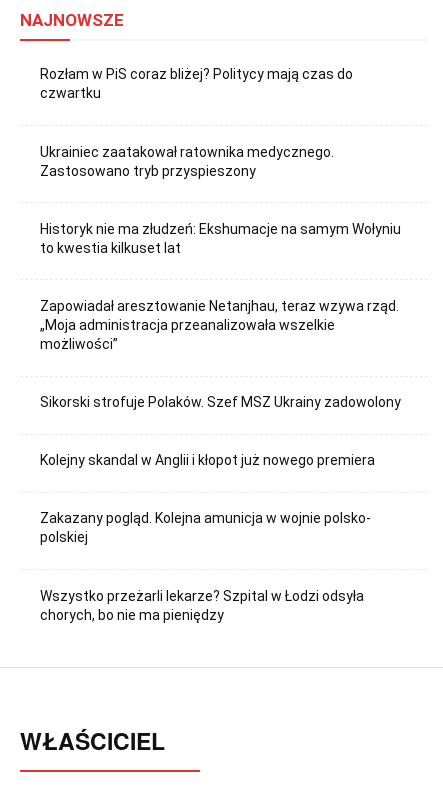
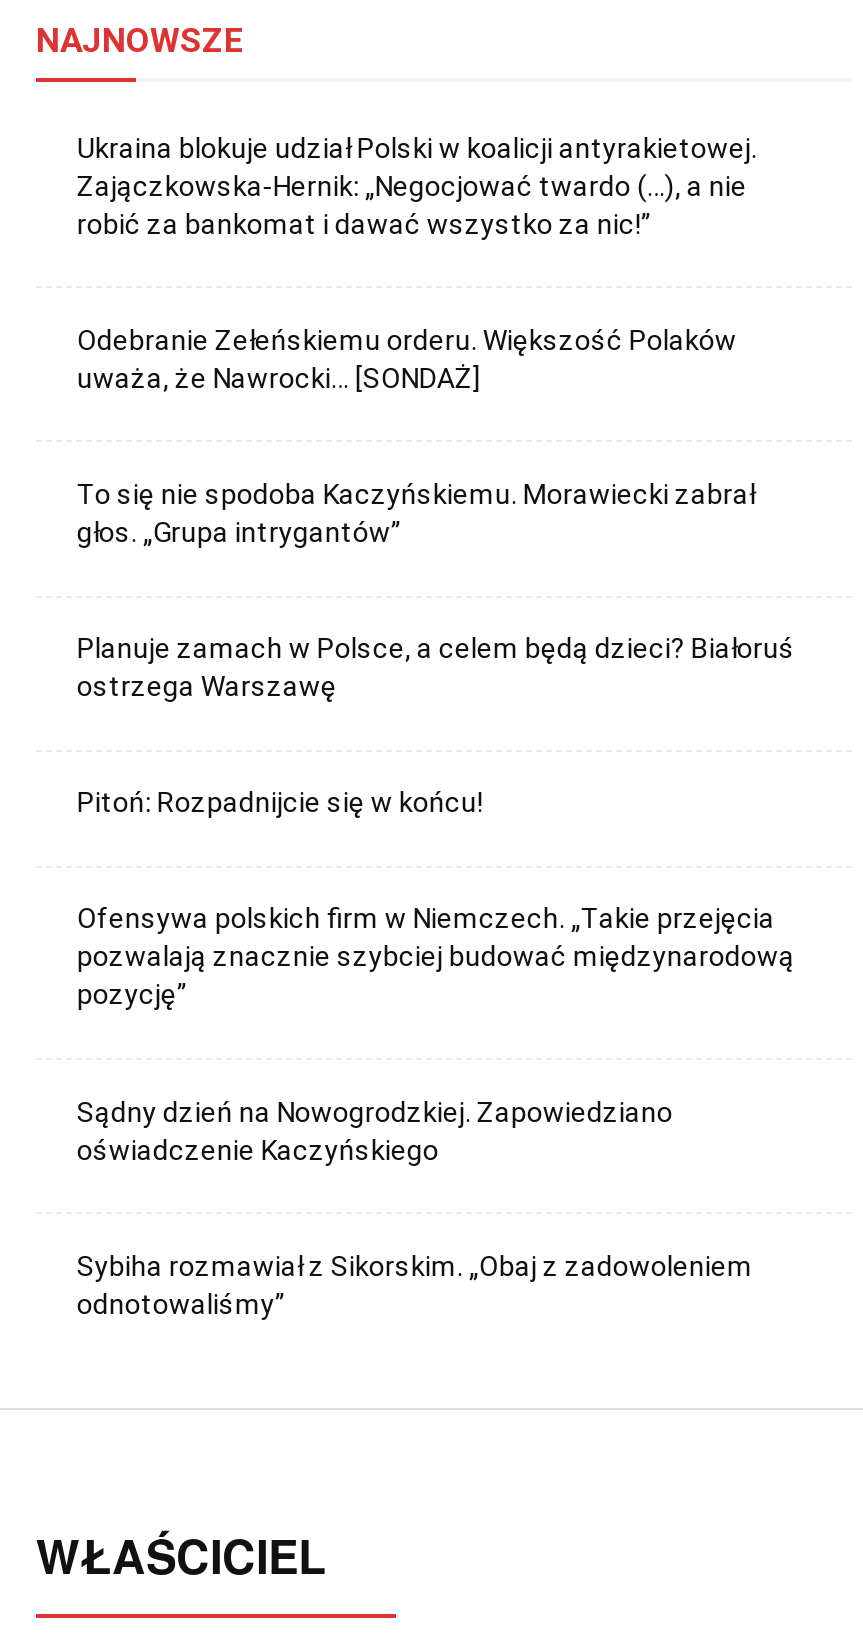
- Rozłam w PiS coraz bliżej? Politycy mają czas do
- czwartku
+ Ukraina blokuje udział Polski w koalicji antyrakietowej.
+ Zajączkowska-Hernik: „Negocjować twardo (…), a nie
+ robić za bankomat i dawać wszystko za nic!”

- Ukrainiec zaatakował ratownika medycznego.
- Zastosowano tryb przyspieszony
+ Odebranie Zełeńskiemu orderu. Większość Polaków
+ uważa, że Nawrocki… [SONDAŻ]

- Historyk nie ma złudzeń: Ekshumacje na samym Wołyniu
- to kwestia kilkuset lat
+ To się nie spodoba Kaczyńskiemu. Morawiecki zabrał
+ głos. „Grupa intrygantów”

- Zapowiadał aresztowanie Netanjhau, teraz wzywa rząd.
- „Moja administracja przeanalizowała wszelkie
- możliwości”
+ Planuje zamach w Polsce, a celem będą dzieci? Białoruś
+ ostrzega Warszawę

- Sikorski strofuje Polaków. Szef MSZ Ukrainy zadowolony
+ Pitoń: Rozpadnijcie się w końcu!

- Kolejny skandal w Anglii i kłopot już nowego premiera
+ Ofensywa polskich firm w Niemczech. „Takie przejęcia
+ pozwalają znacznie szybciej budować międzynarodową
+ pozycję”

- Zakazany pogląd. Kolejna amunicja w wojnie polsko-
- polskiej
+ Sądny dzień na Nowogrodzkiej. Zapowiedziano
+ oświadczenie Kaczyńskiego

- Wszystko przeżarli lekarze? Szpital w Łodzi odsyła
- chorych, bo nie ma pieniędzy
+ Sybiha rozmawiał z Sikorskim. „Obaj z zadowoleniem
+ odnotowaliśmy”
